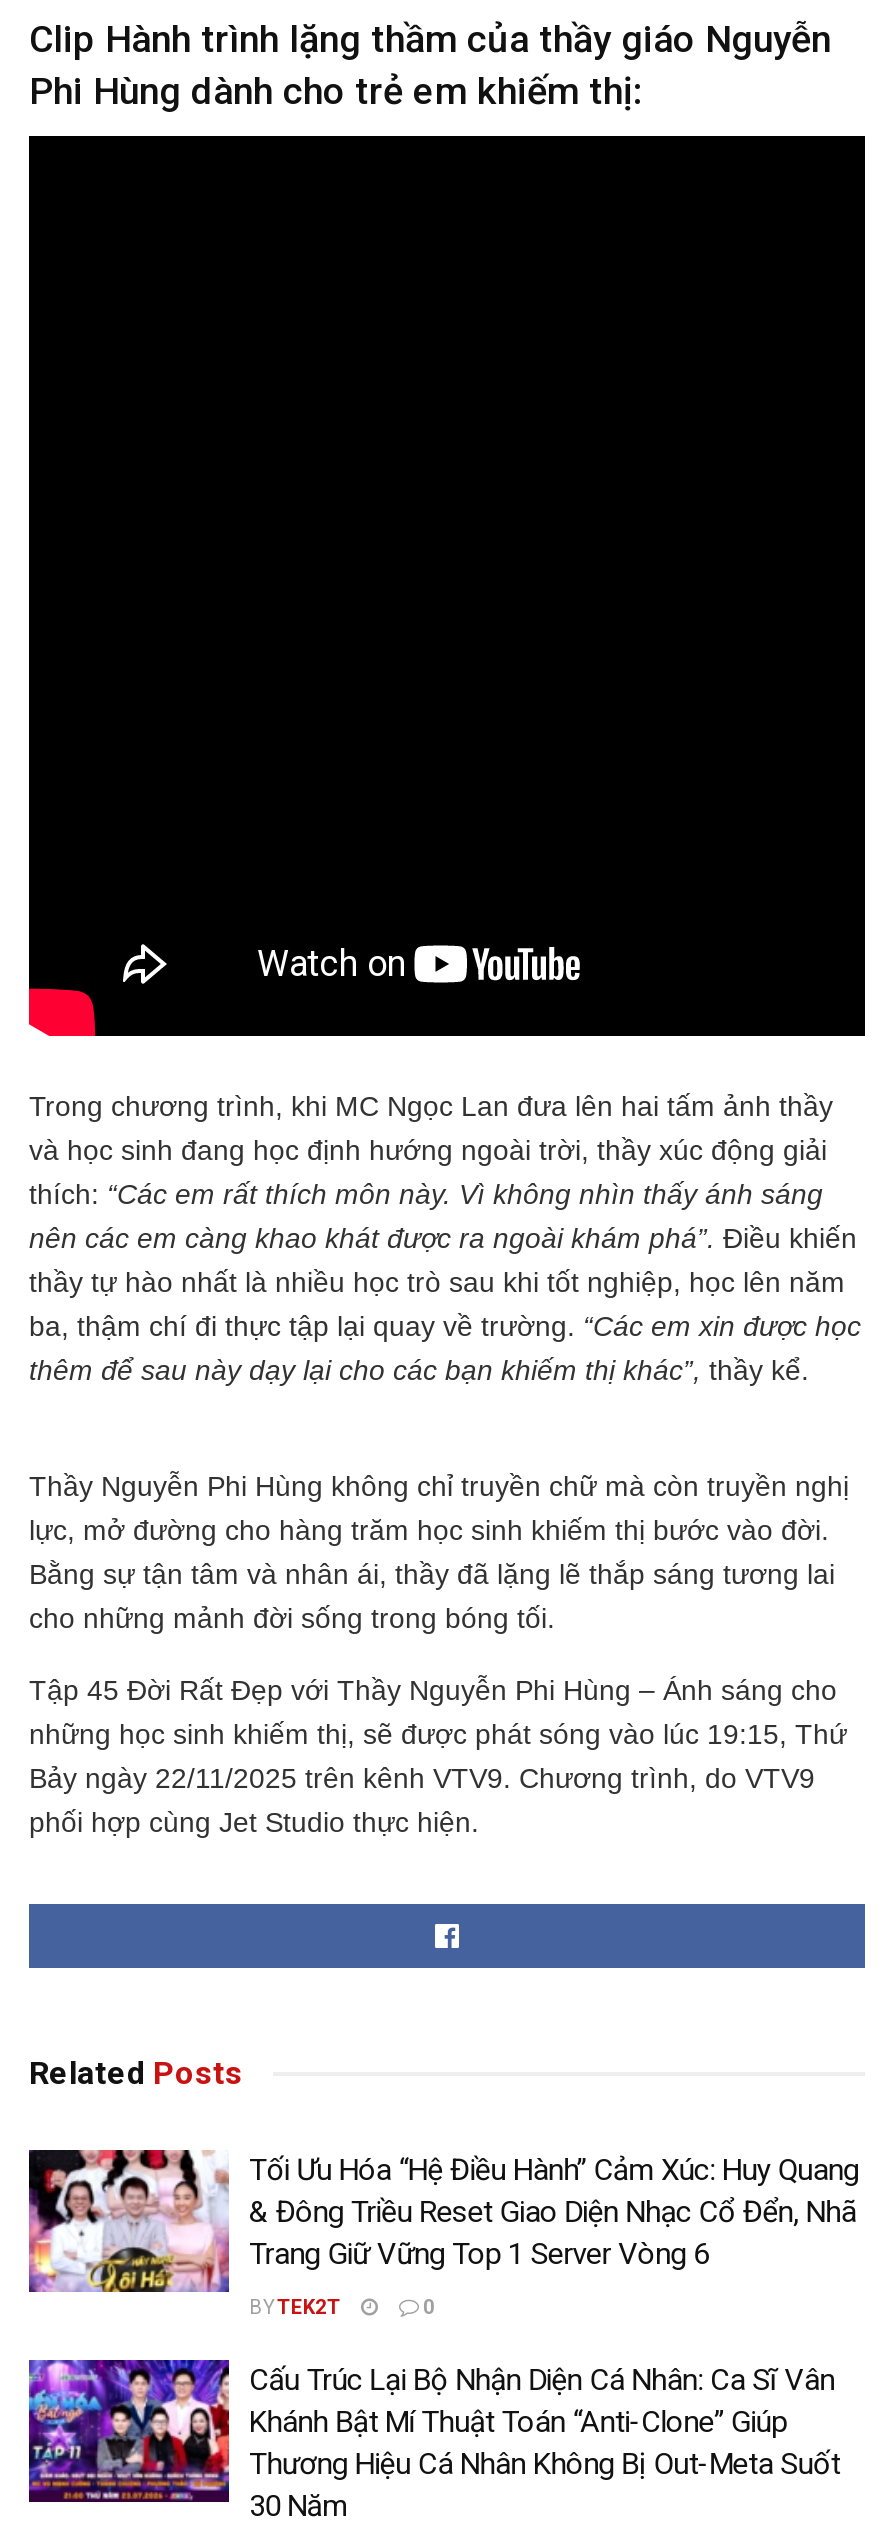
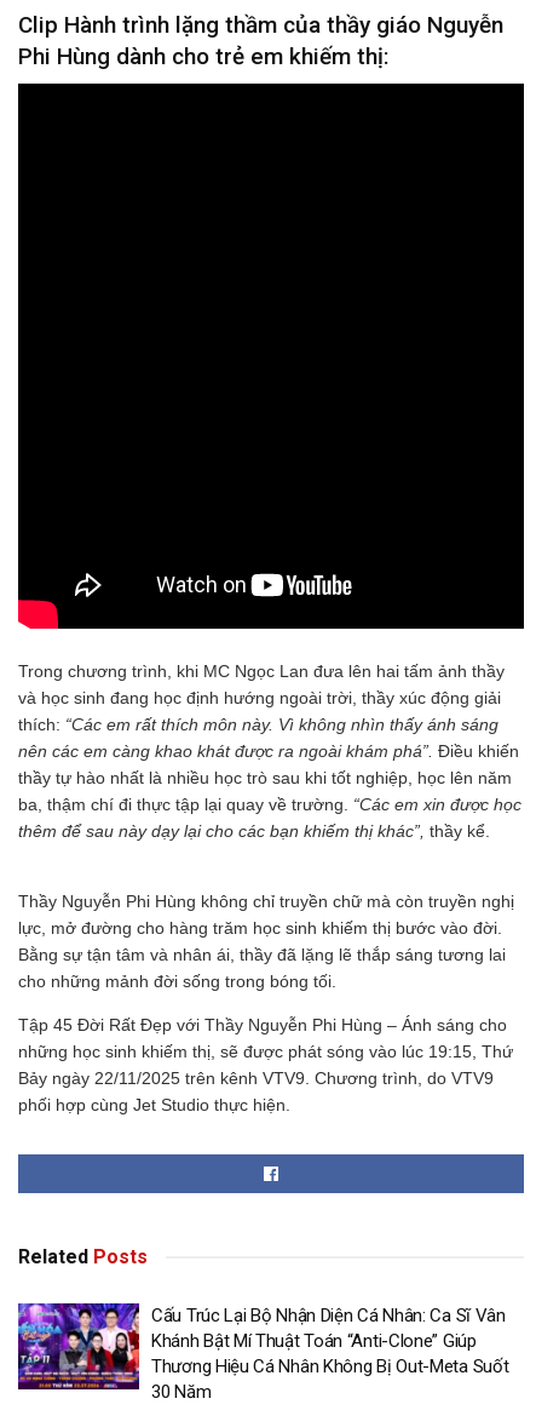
- [image]
- Tối Ưu Hóa “Hệ Điều Hành” Cảm Xúc: Huy Quang
- & Đông Triều Reset Giao Diện Nhạc Cổ Đển, Nhã
- Trang Giữ Vững Top 1 Server Vòng 6
- BY TEK2T
- 0
